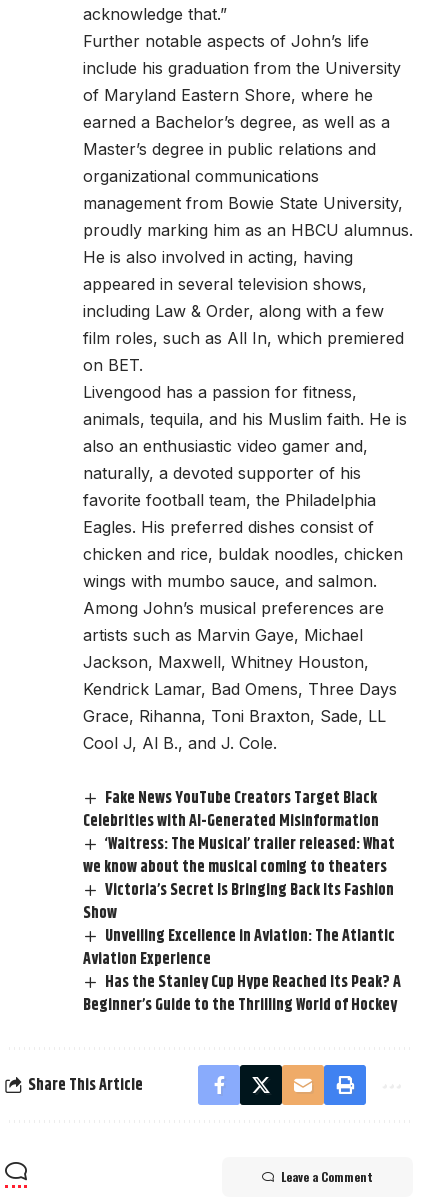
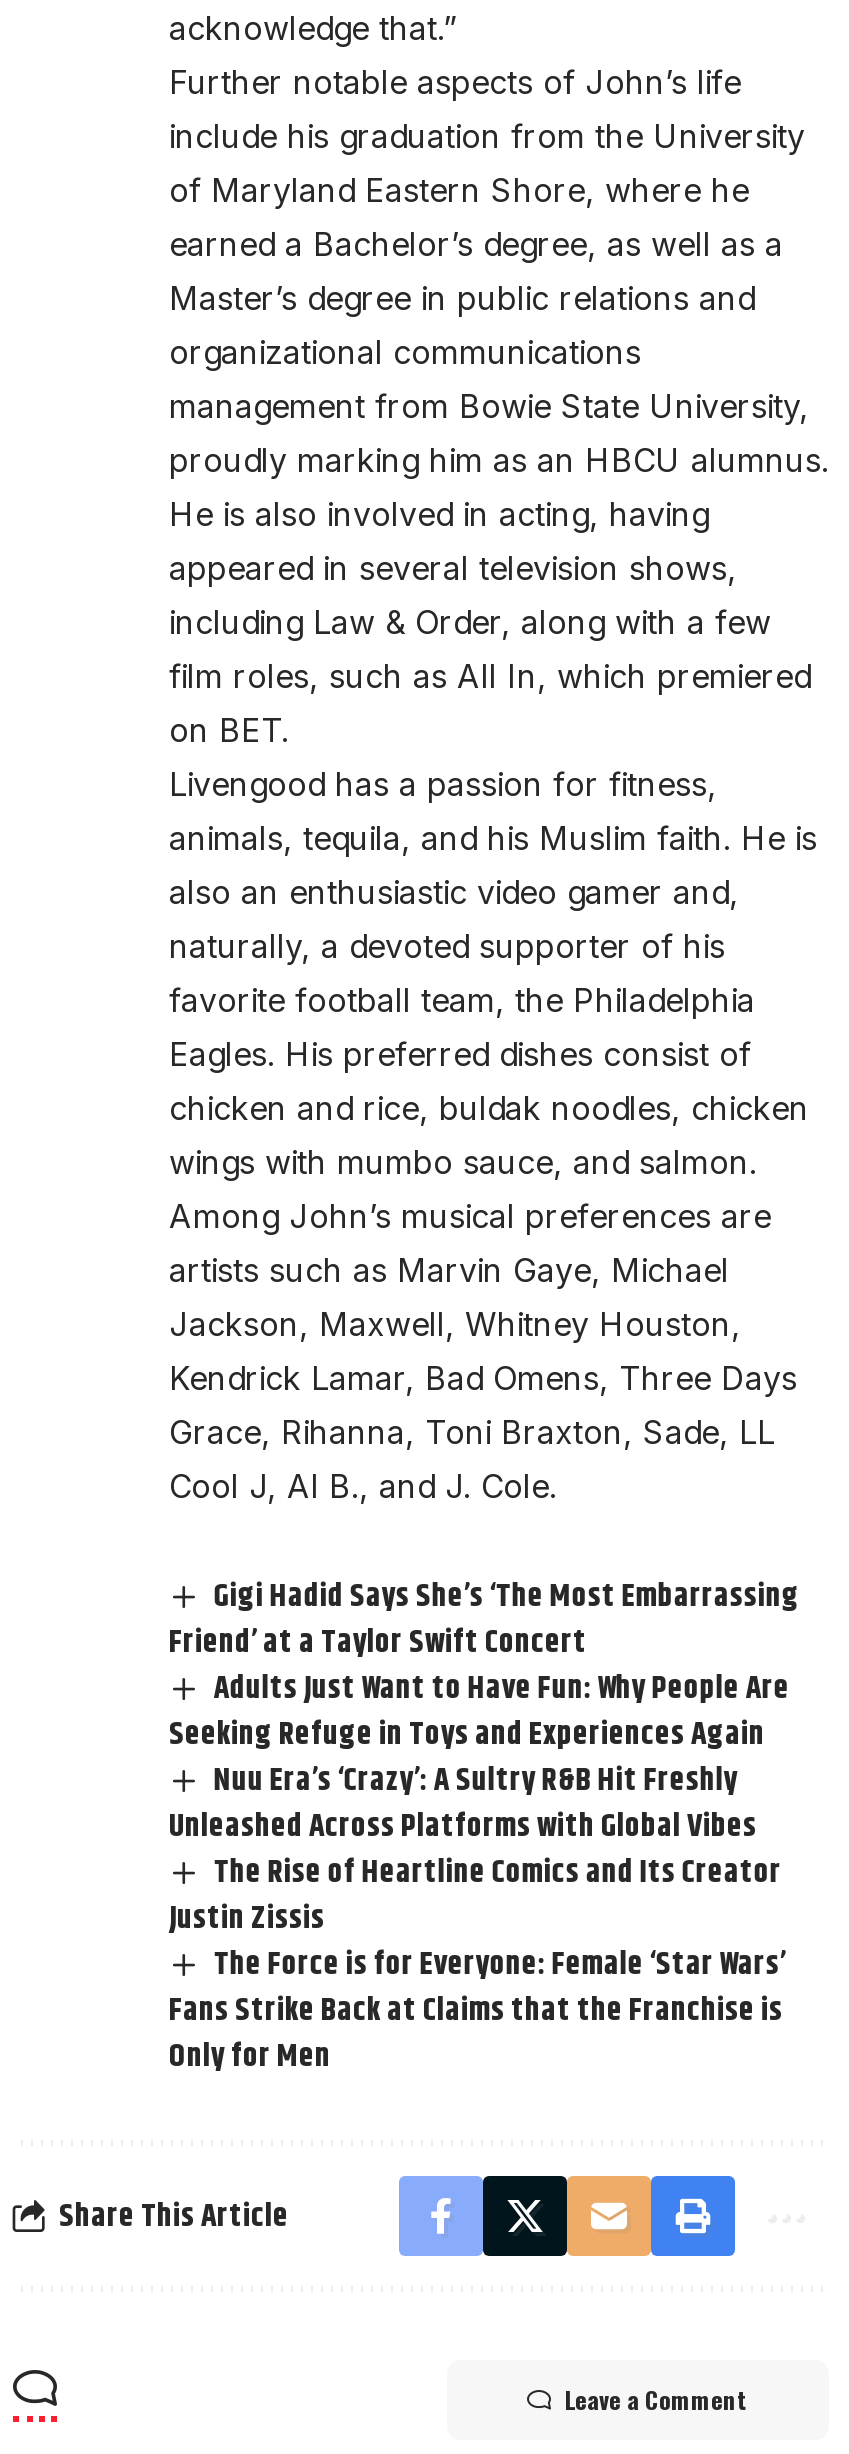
- Fake News YouTube Creators Target Black
- Celebrities with AI-Generated Misinformation
- ‘Waitress: The Musical’ trailer released: What
- we know about the musical coming to theaters
- Victoria’s Secret Is Bringing Back Its Fashion
- Show
- Unveiling Excellence in Aviation: The Atlantic
- Aviation Experience
- Has the Stanley Cup Hype Reached Its Peak? A
- Beginner’s Guide to the Thrilling World of Hockey
+ Gigi Hadid Says She’s ‘The Most Embarrassing
+ Friend’ at a Taylor Swift Concert
+ Adults Just Want to Have Fun: Why People Are
+ Seeking Refuge in Toys and Experiences Again
+ Nuu Era’s ‘Crazy’: A Sultry R&B Hit Freshly
+ Unleashed Across Platforms with Global Vibes
+ The Rise of Heartline Comics and Its Creator
+ Justin Zissis
+ The Force is for Everyone: Female ‘Star Wars’
+ Fans Strike Back at Claims that the Franchise is
+ Only for Men
